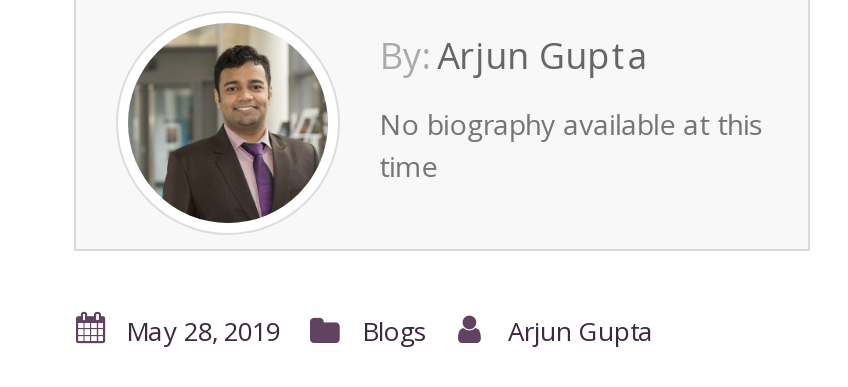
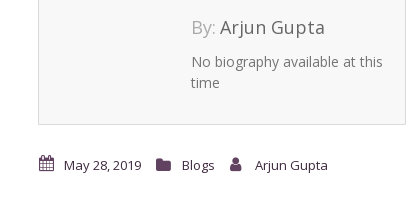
- [image]
